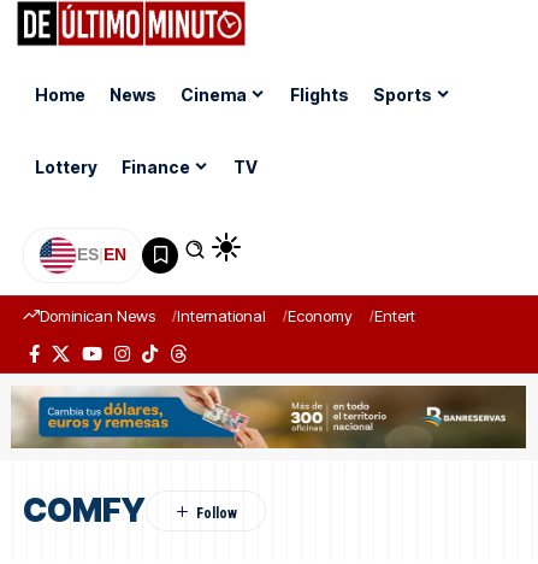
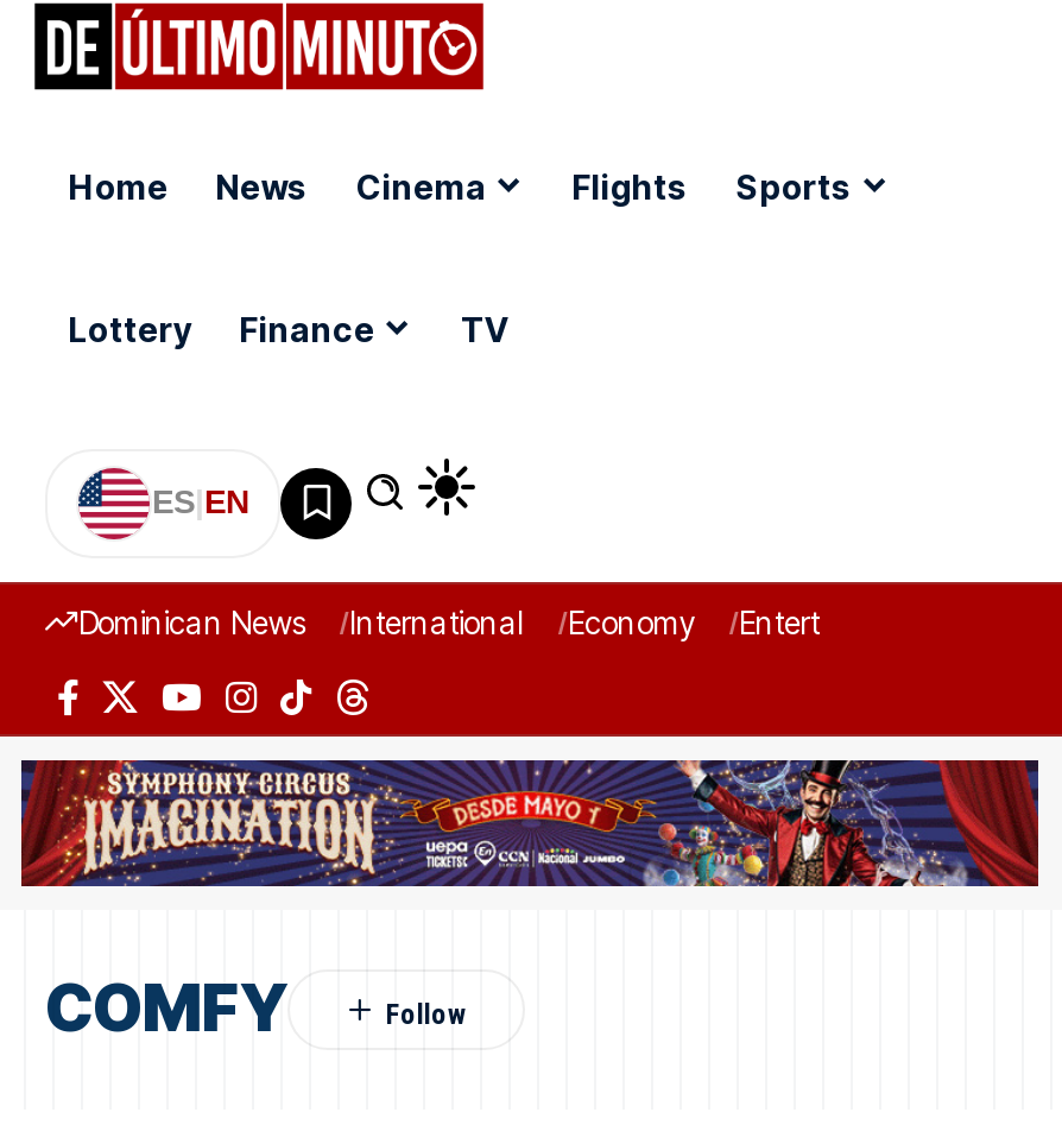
- [image]
+ [image]
